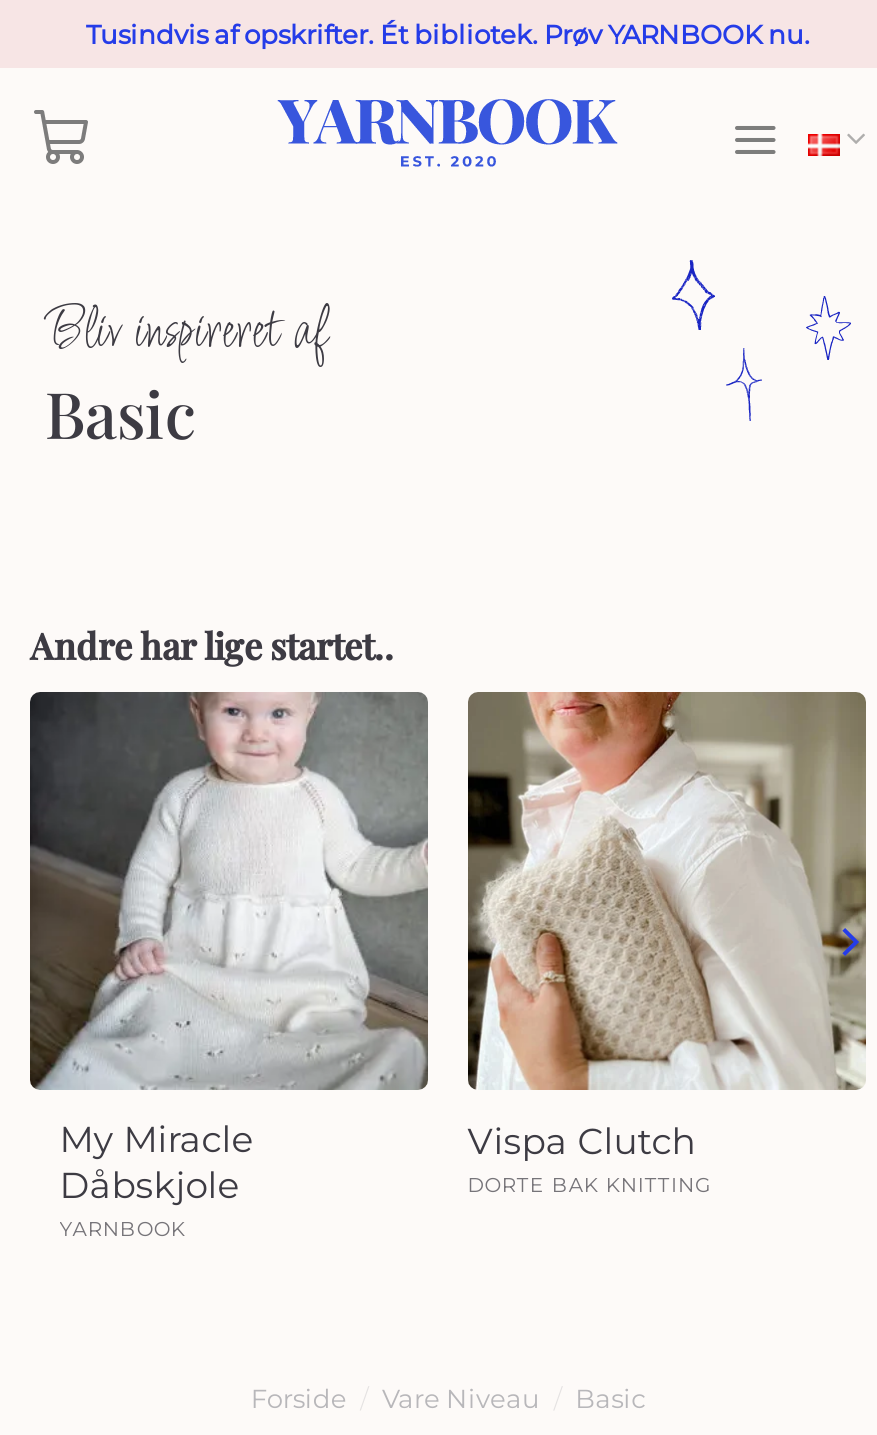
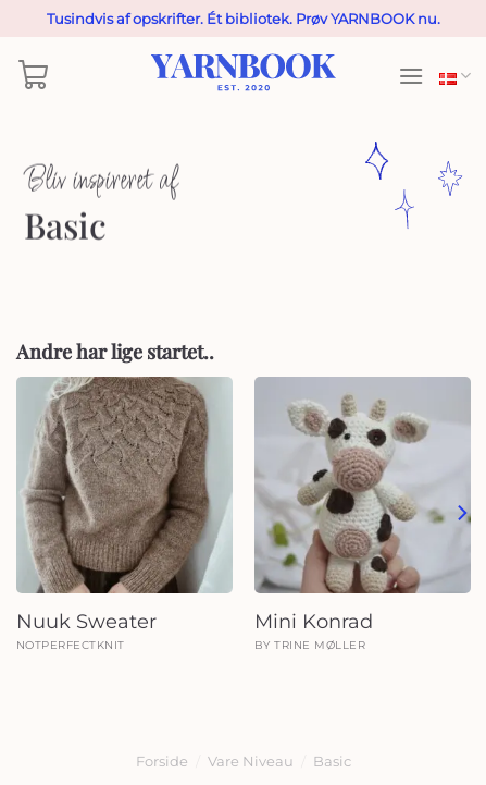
- [image]
- My Miracle
- Dåbskjole
- YARNBOOK
+ [image]
+ Nuuk Sweater
+ NOTPERFECTKNIT

- [image]
- Vispa Clutch
- DORTE BAK KNITTING
+ [image]
+ Mini Konrad
+ BY TRINE MØLLER
